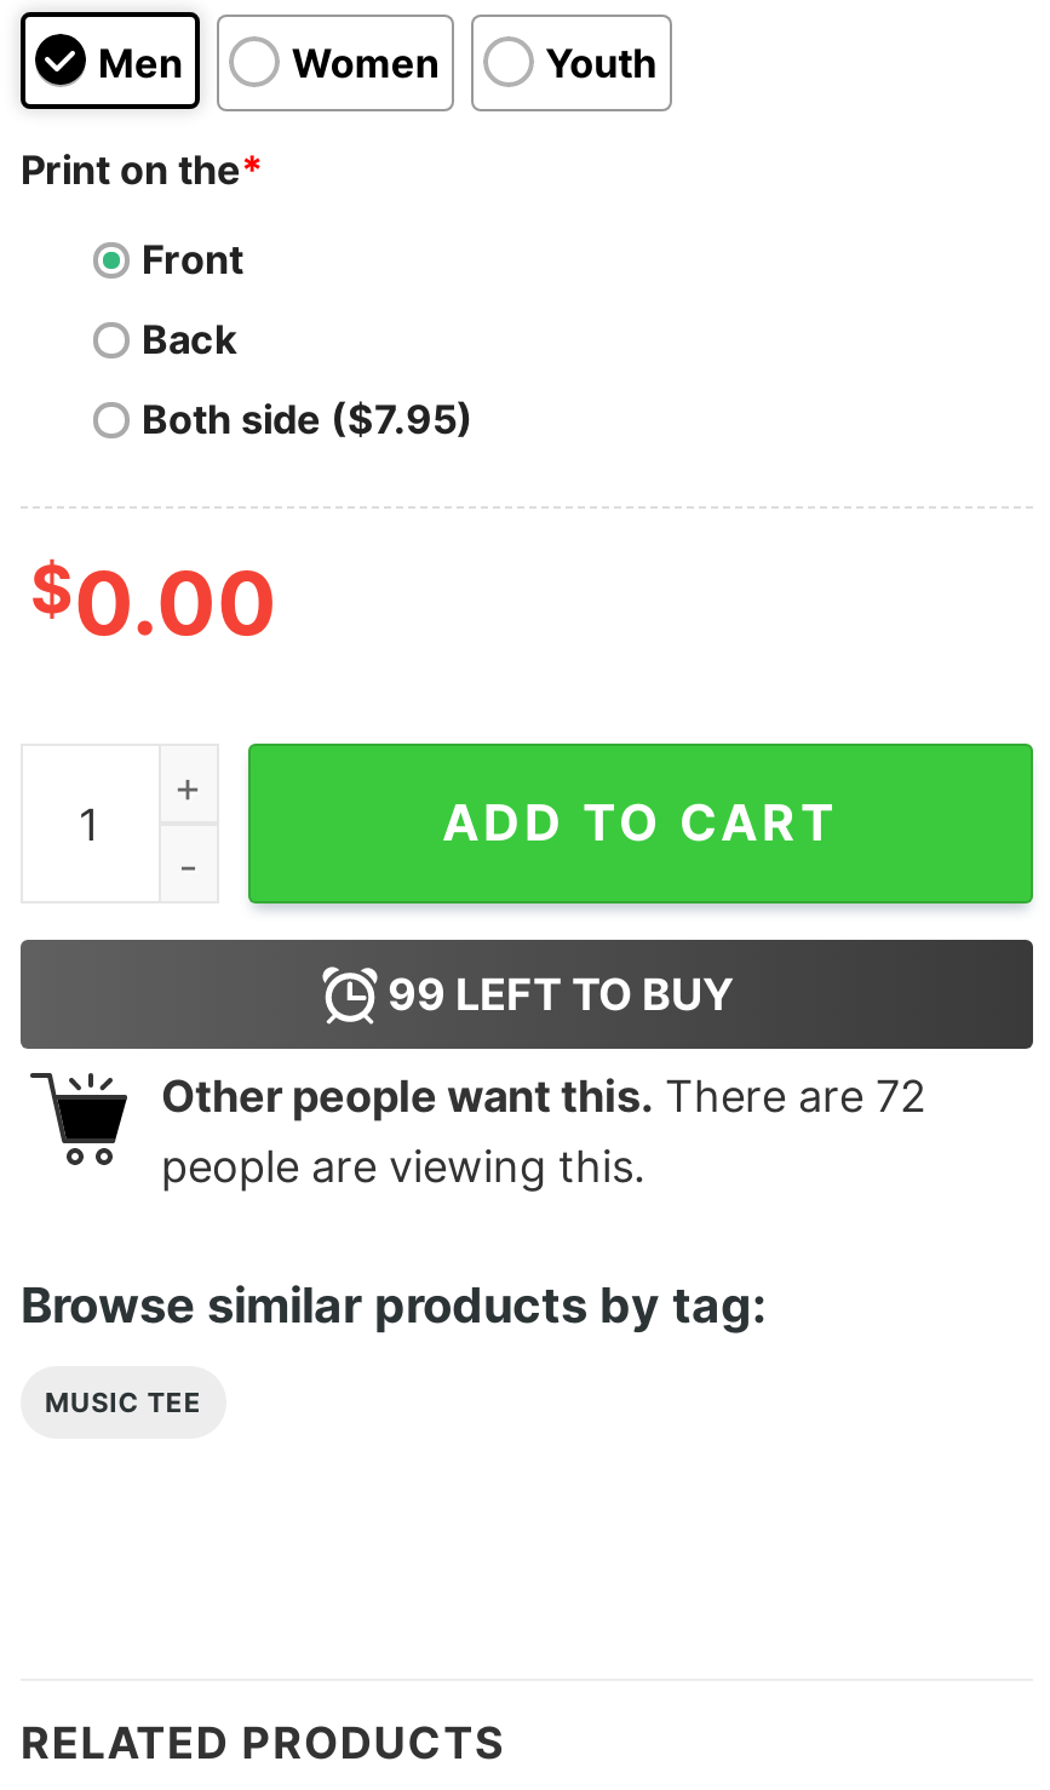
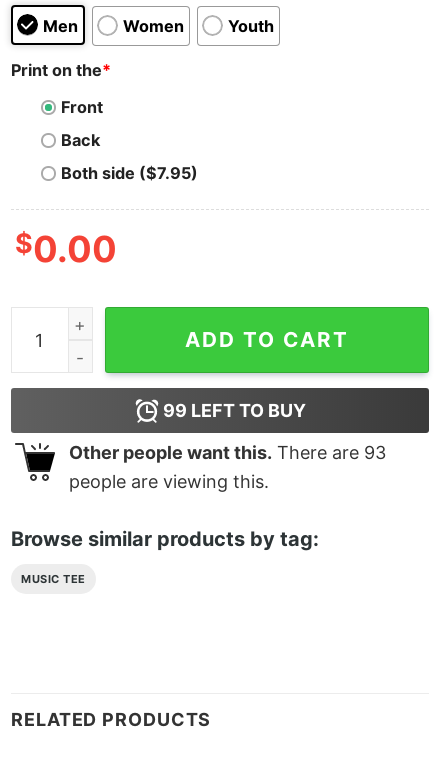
- Other people want this. There are 72
+ Other people want this. There are 93
